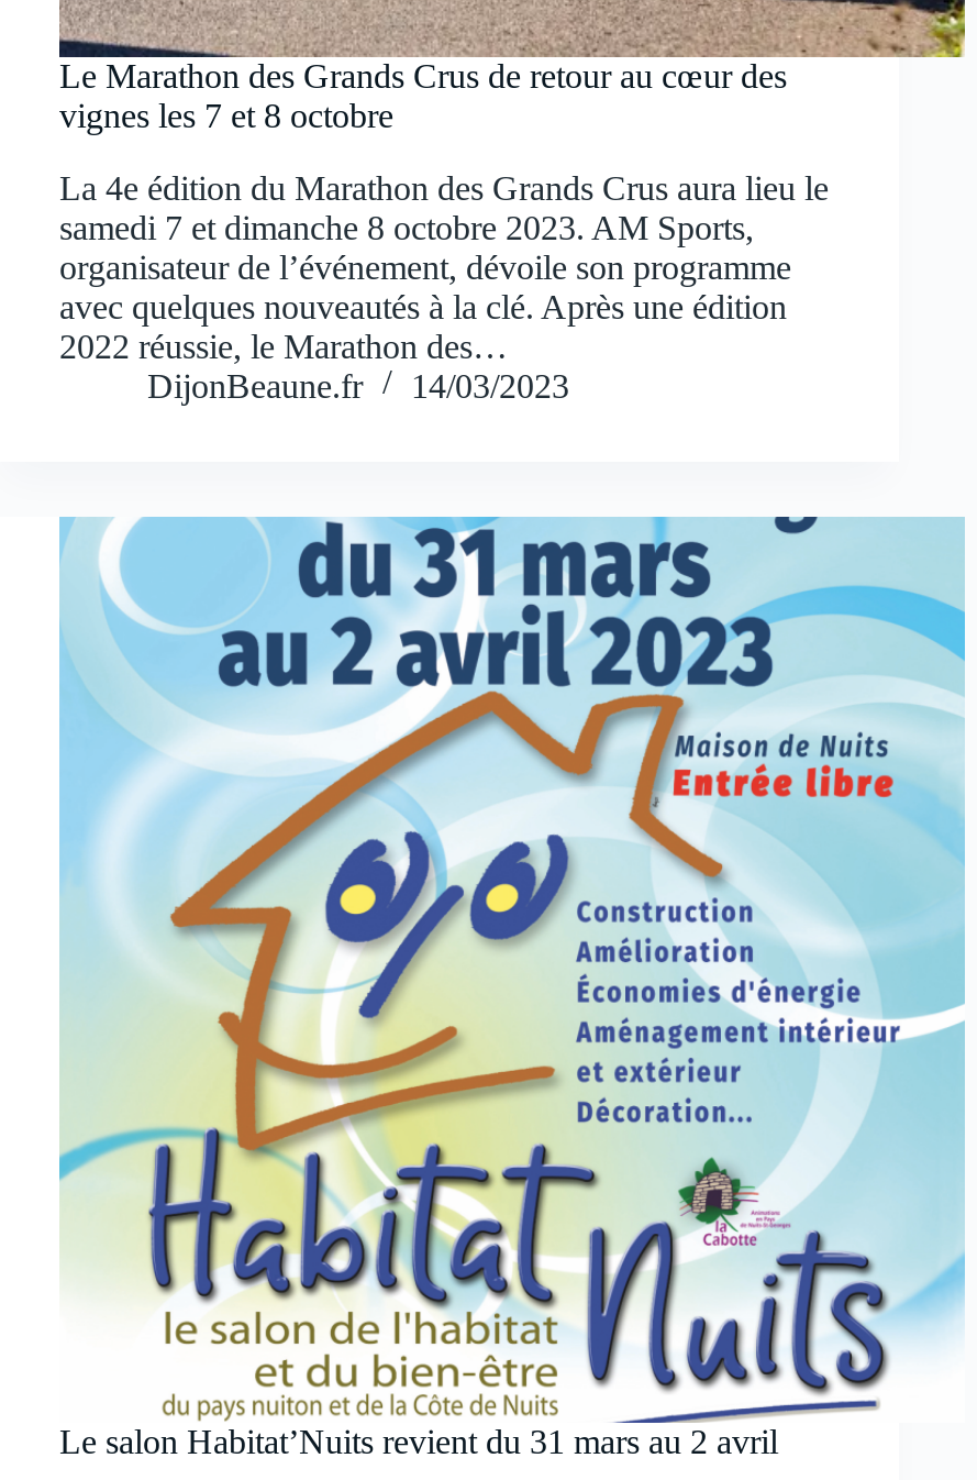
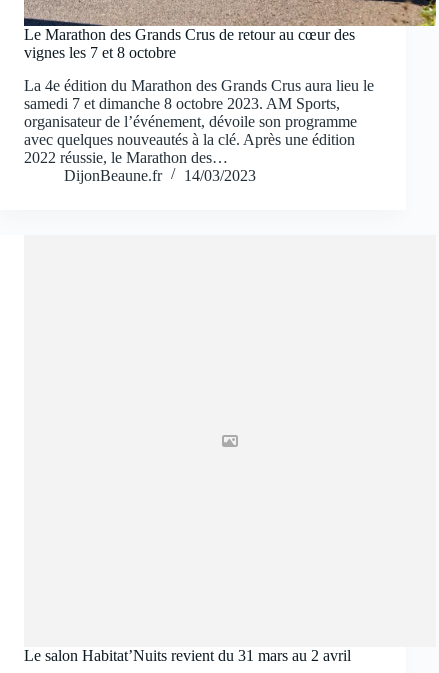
- [image]
